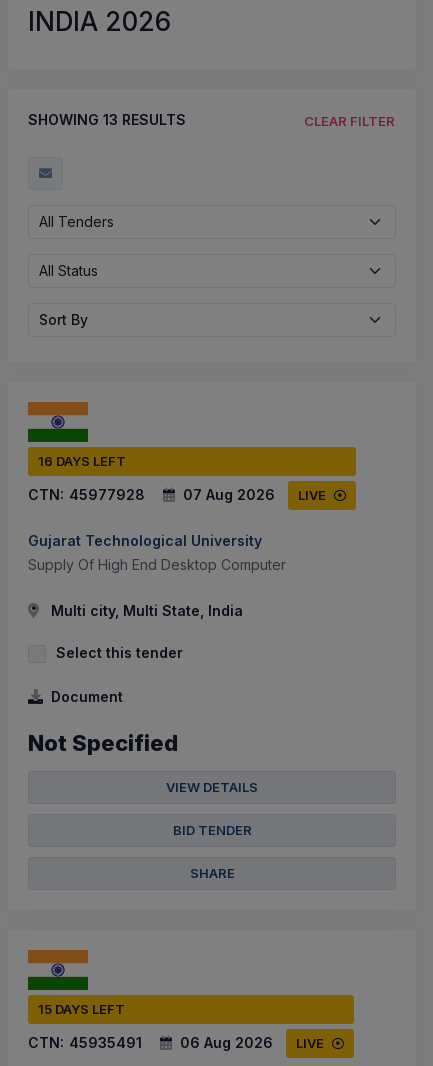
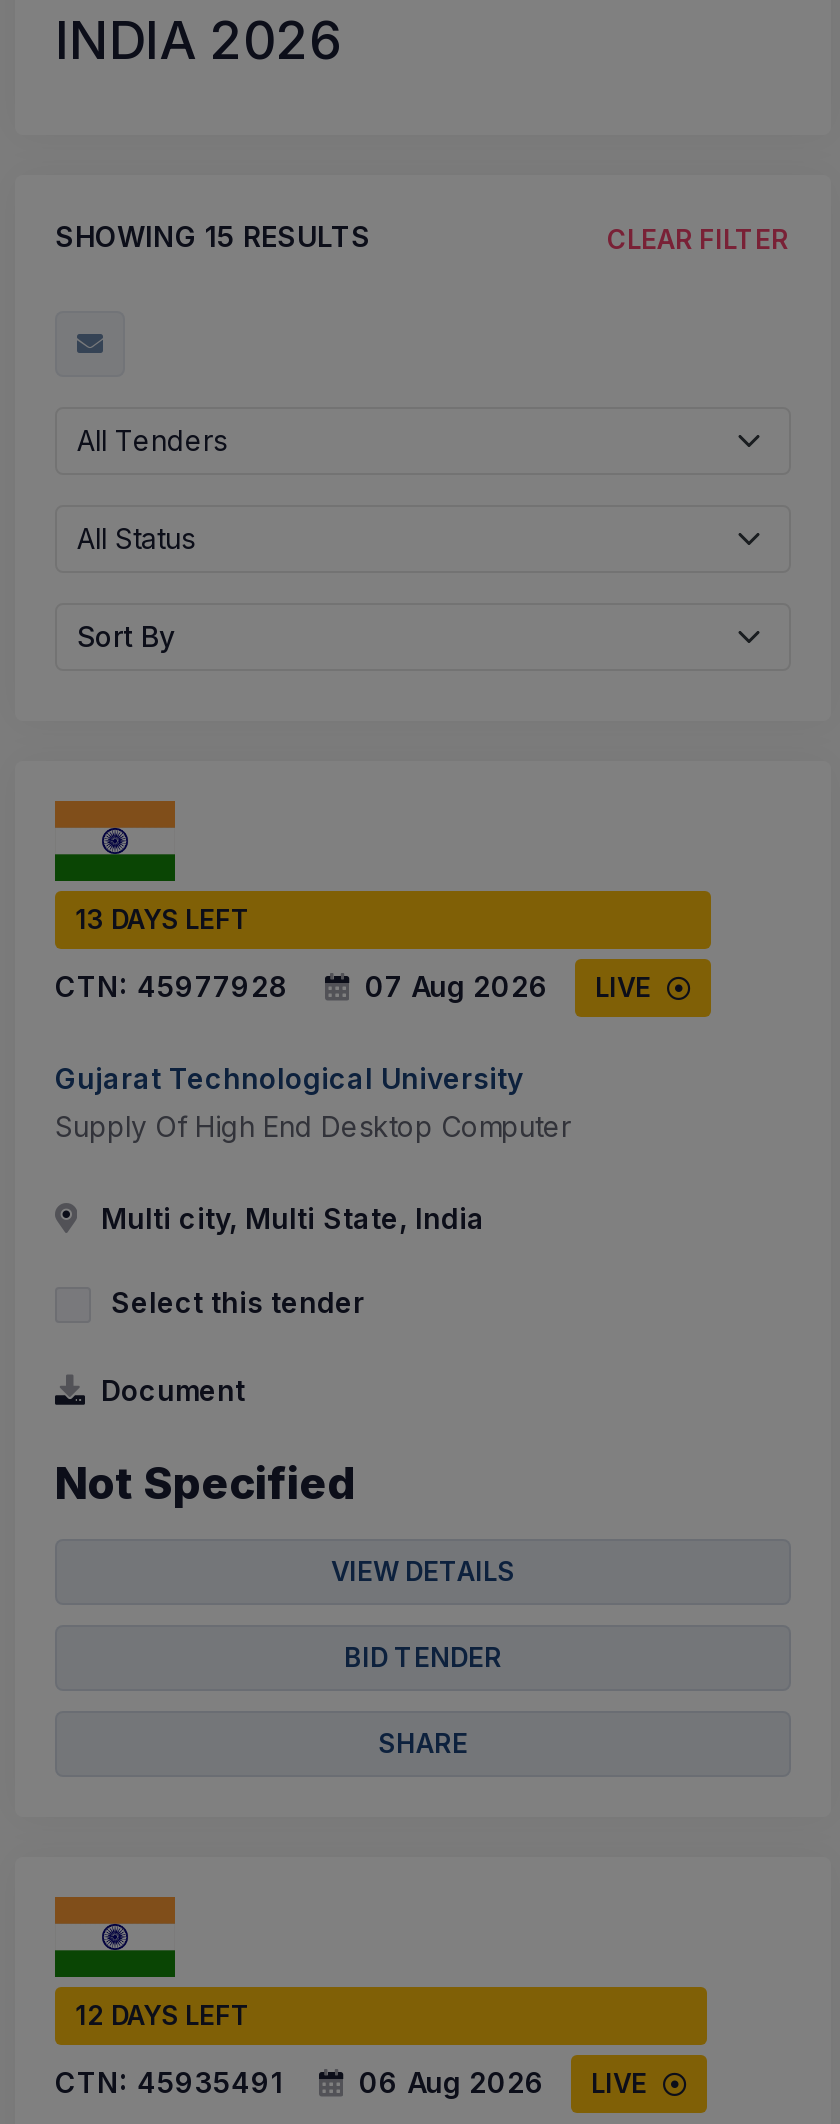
- SHOWING 13 RESULTS
+ SHOWING 15 RESULTS

- 16 DAYS LEFT
+ 13 DAYS LEFT

- 15 DAYS LEFT
+ 12 DAYS LEFT
